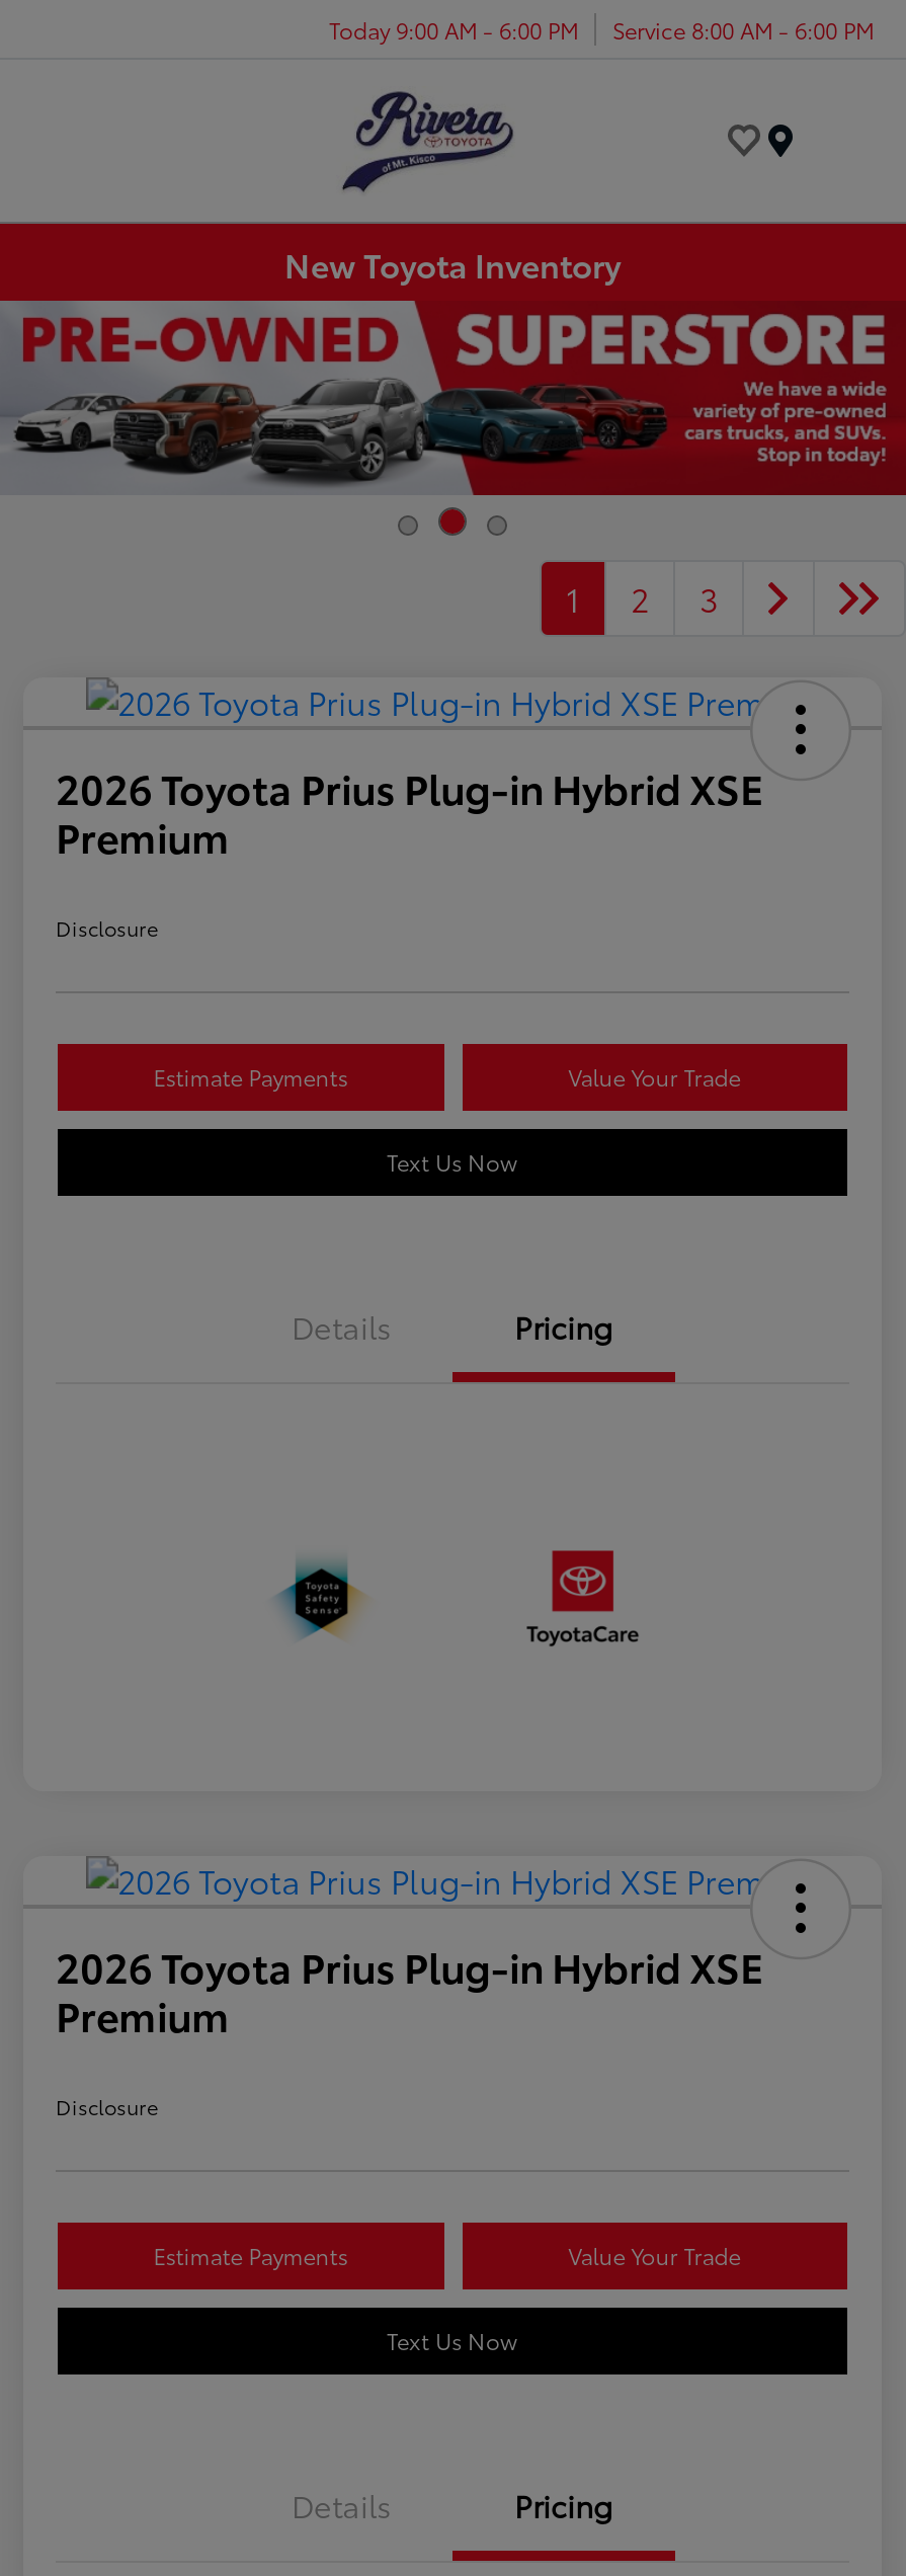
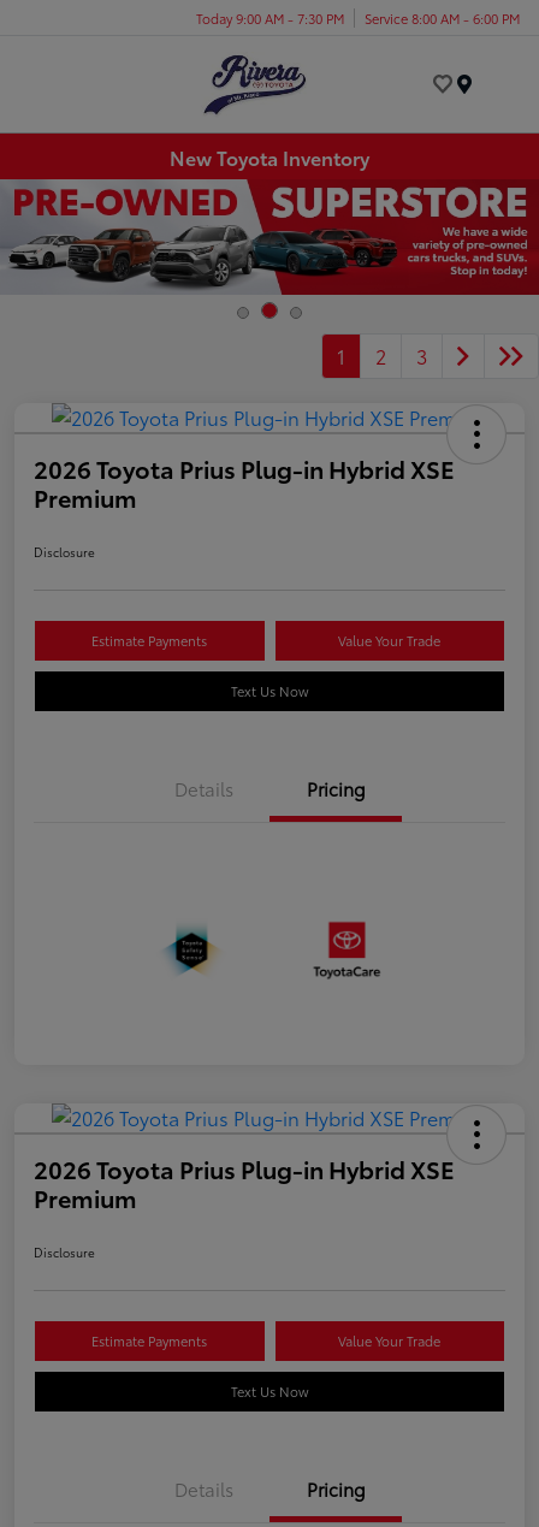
- Today 9:00 AM - 6:00 PM Service 8:00 AM - 6:00 PM
+ Today 9:00 AM - 7:30 PM Service 8:00 AM - 6:00 PM
